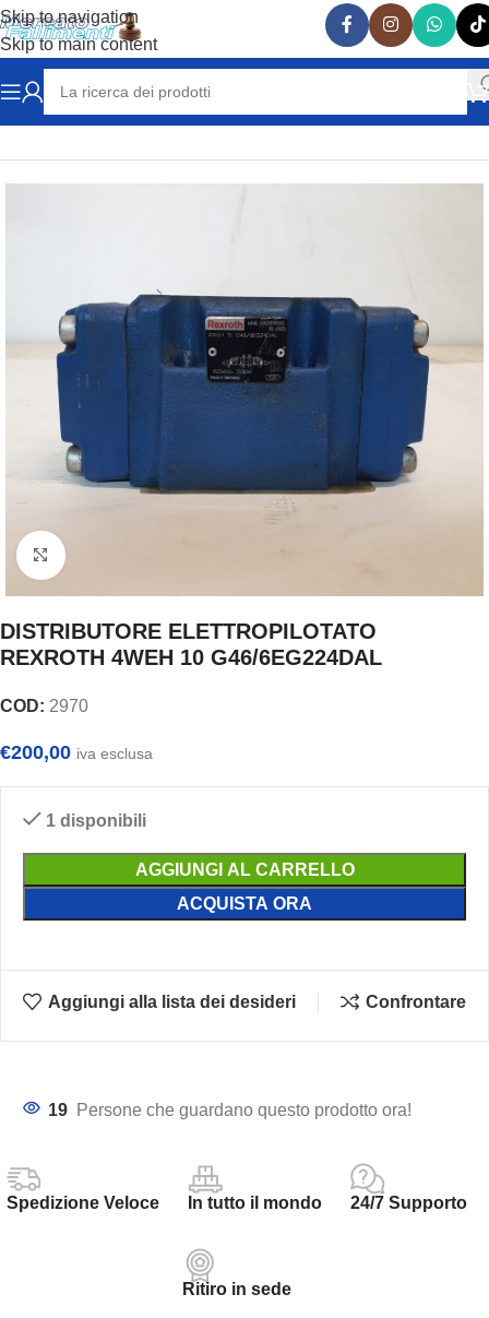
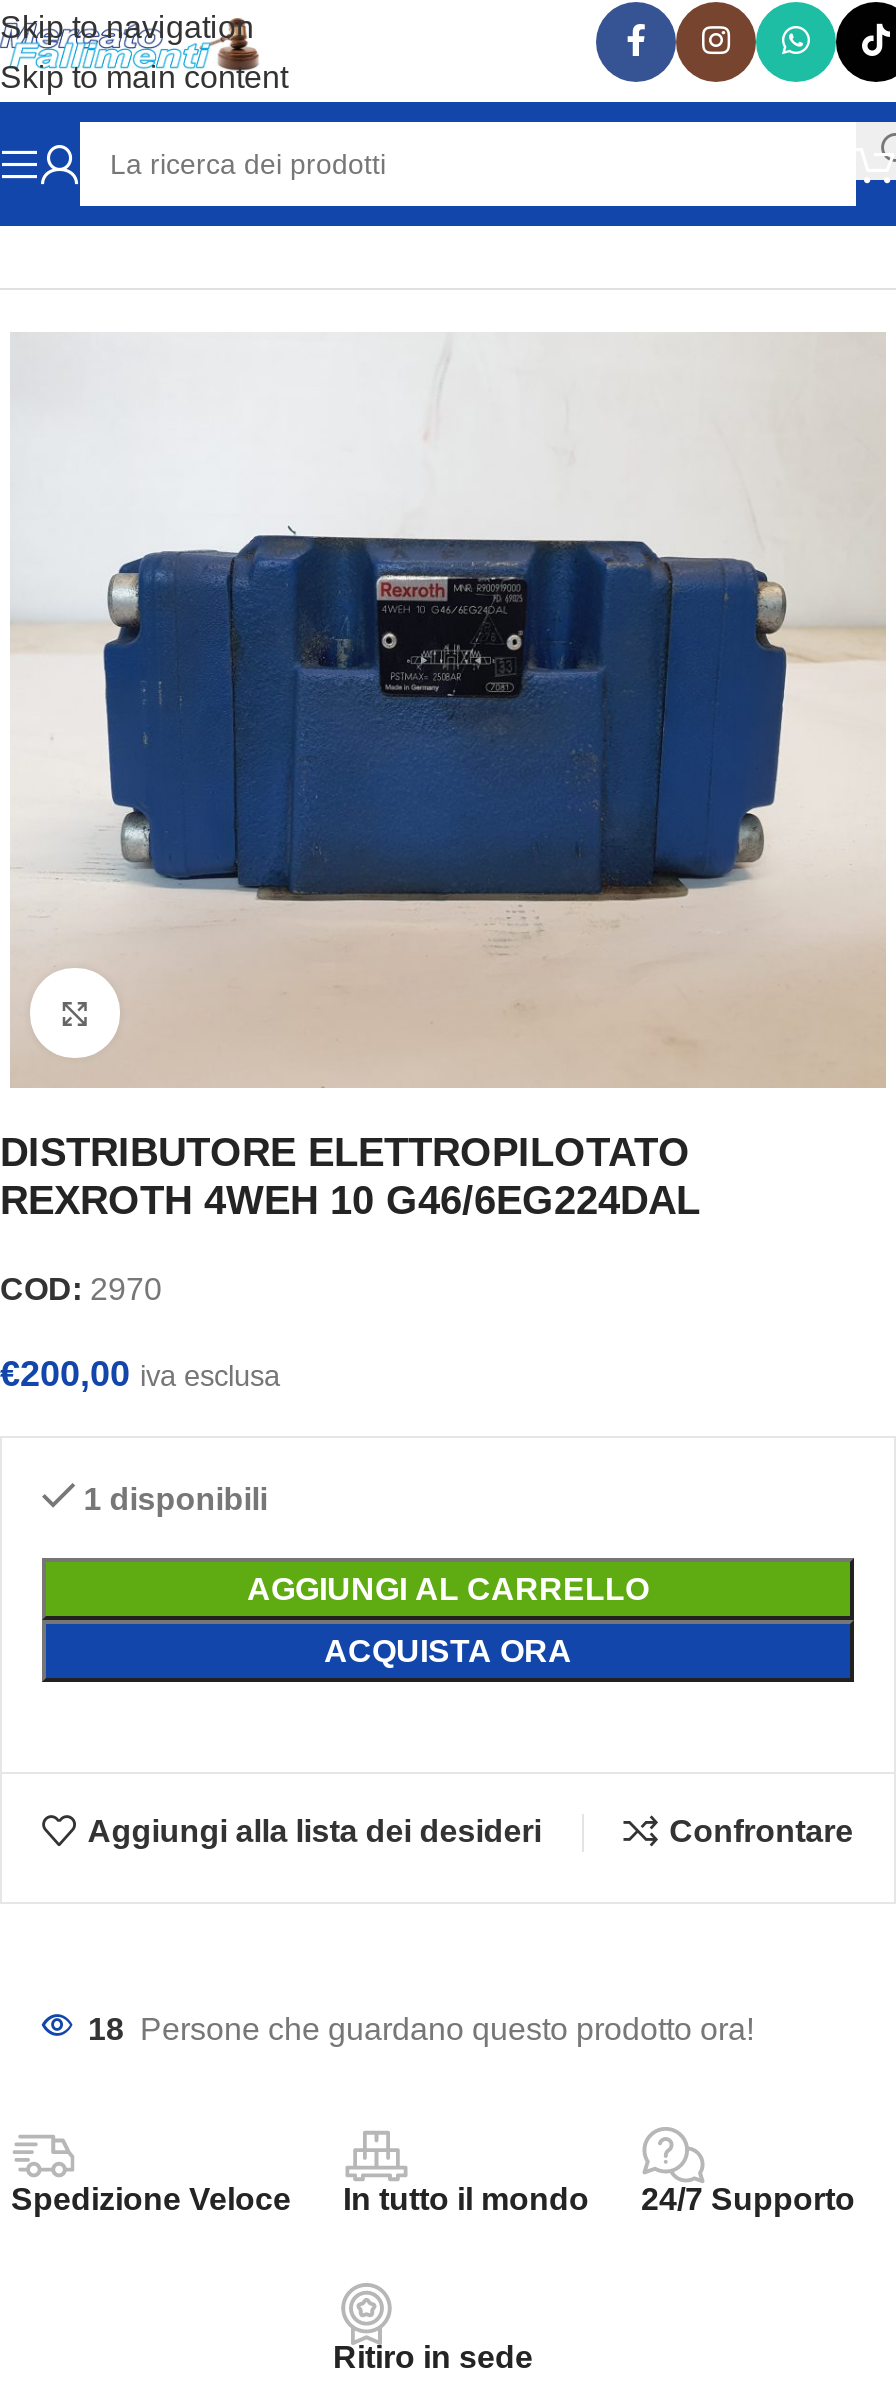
- 19 Persone che guardano questo prodotto ora!
+ 18 Persone che guardano questo prodotto ora!
